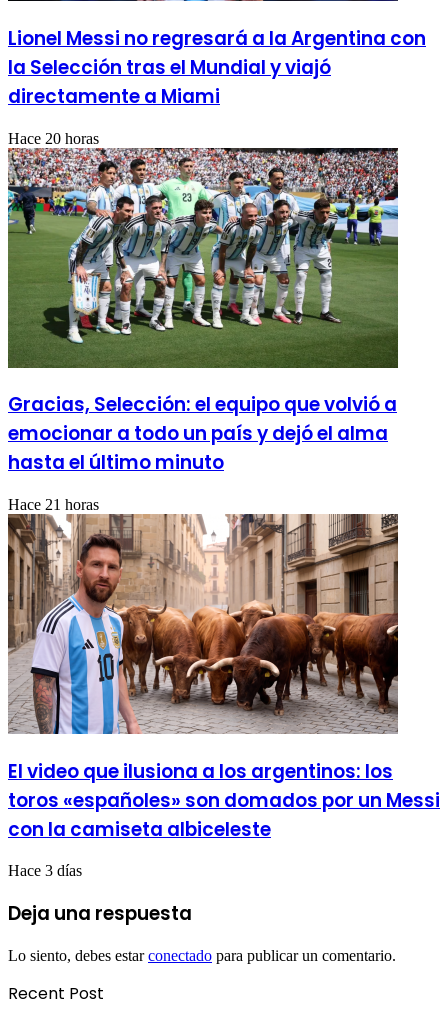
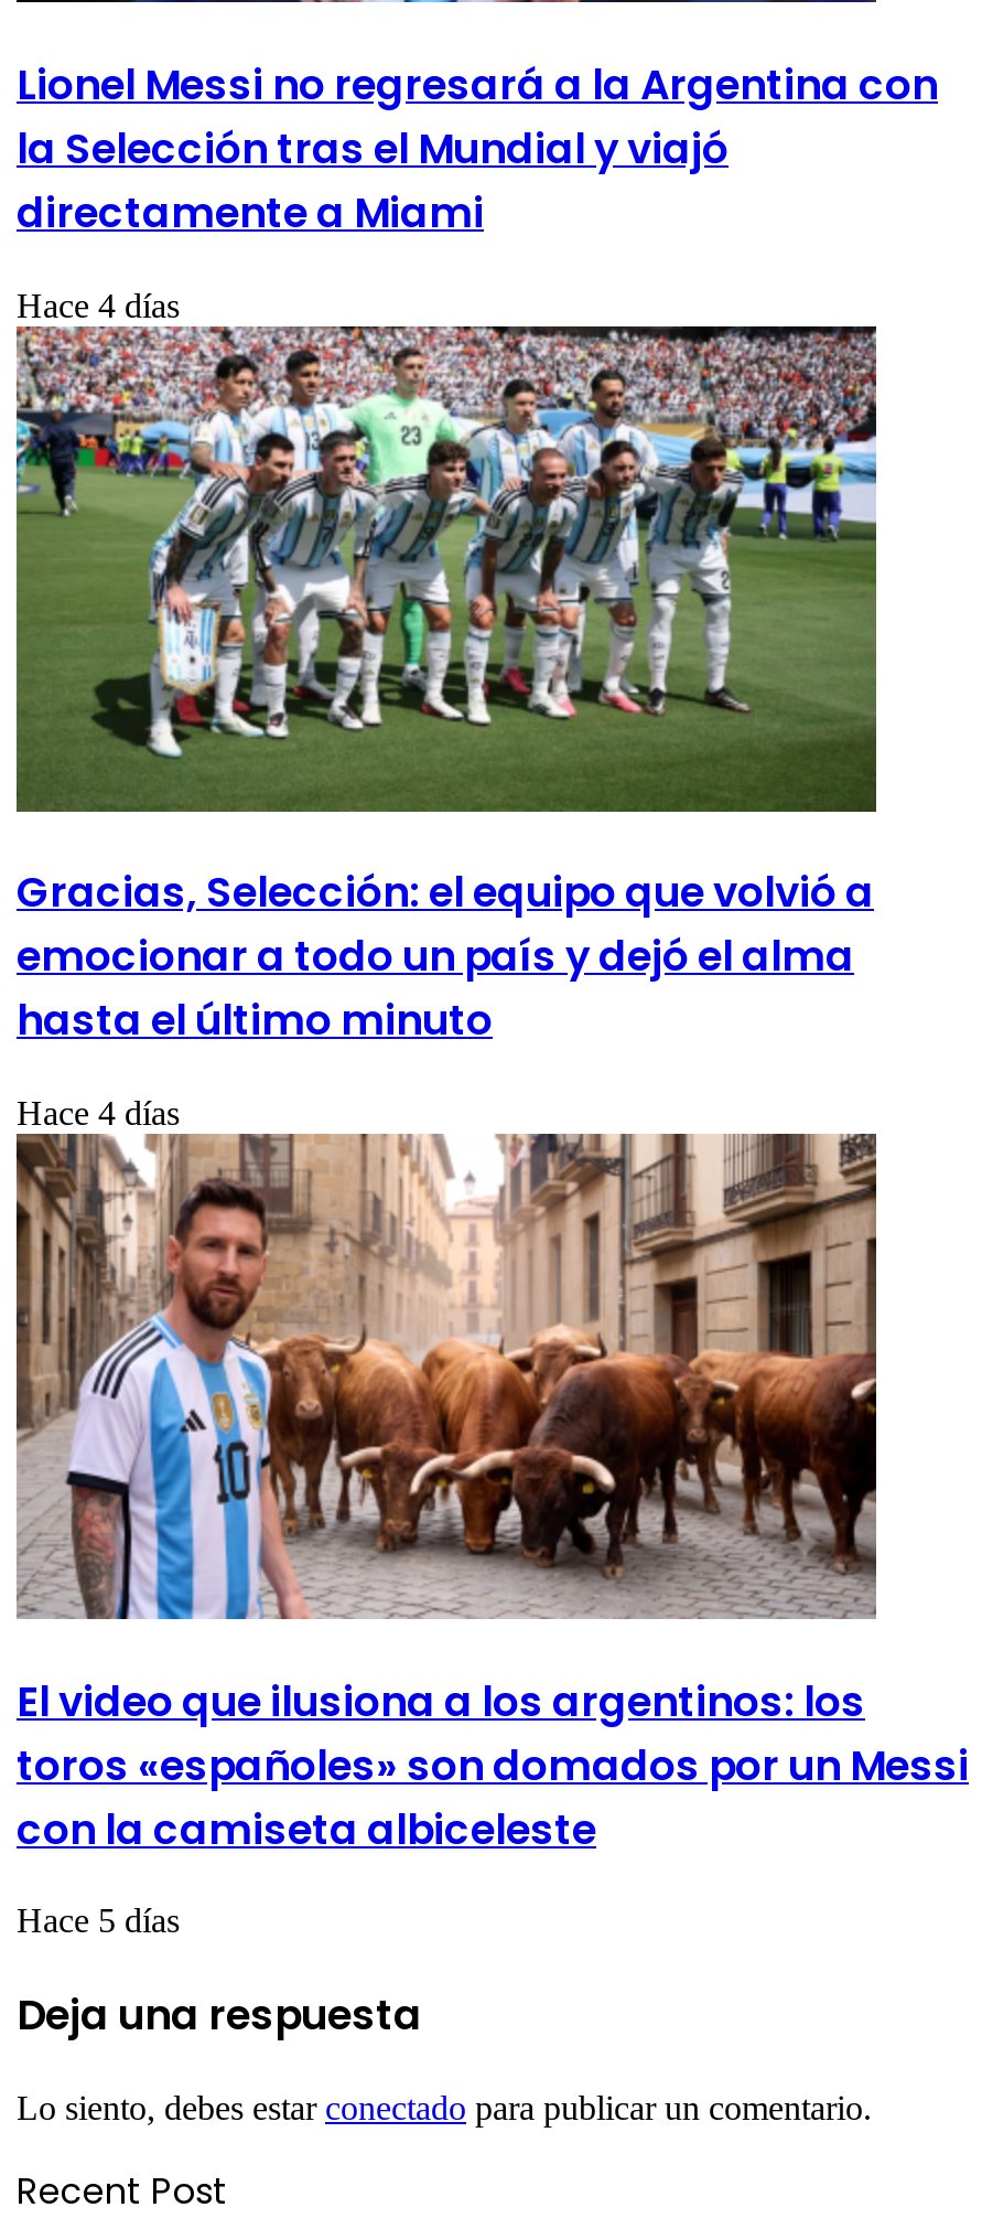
- Hace 20 horas
+ Hace 4 días

- Hace 21 horas
+ Hace 4 días

- Hace 3 días
+ Hace 5 días
